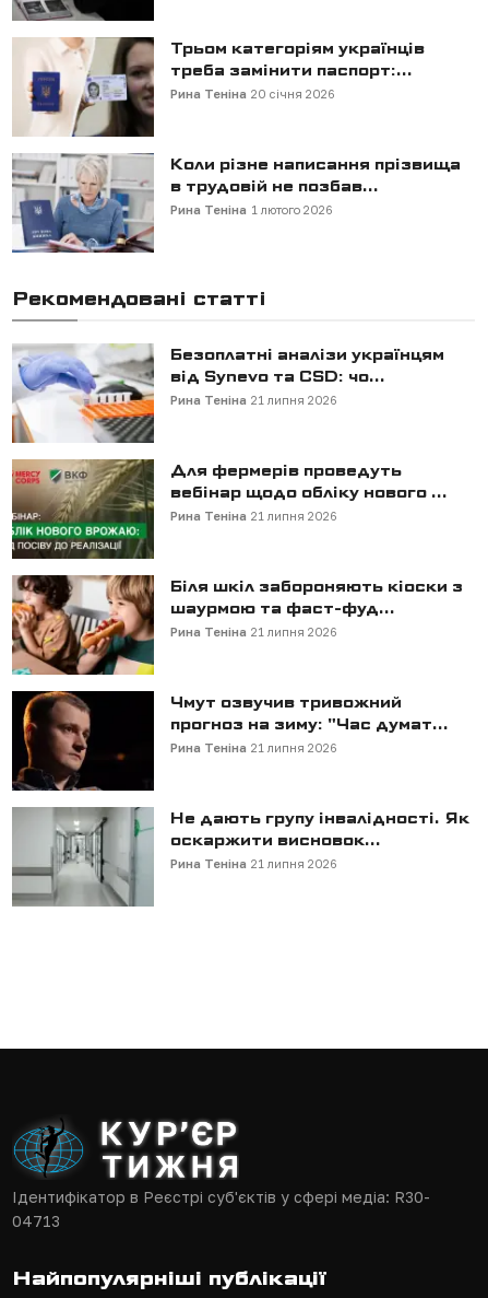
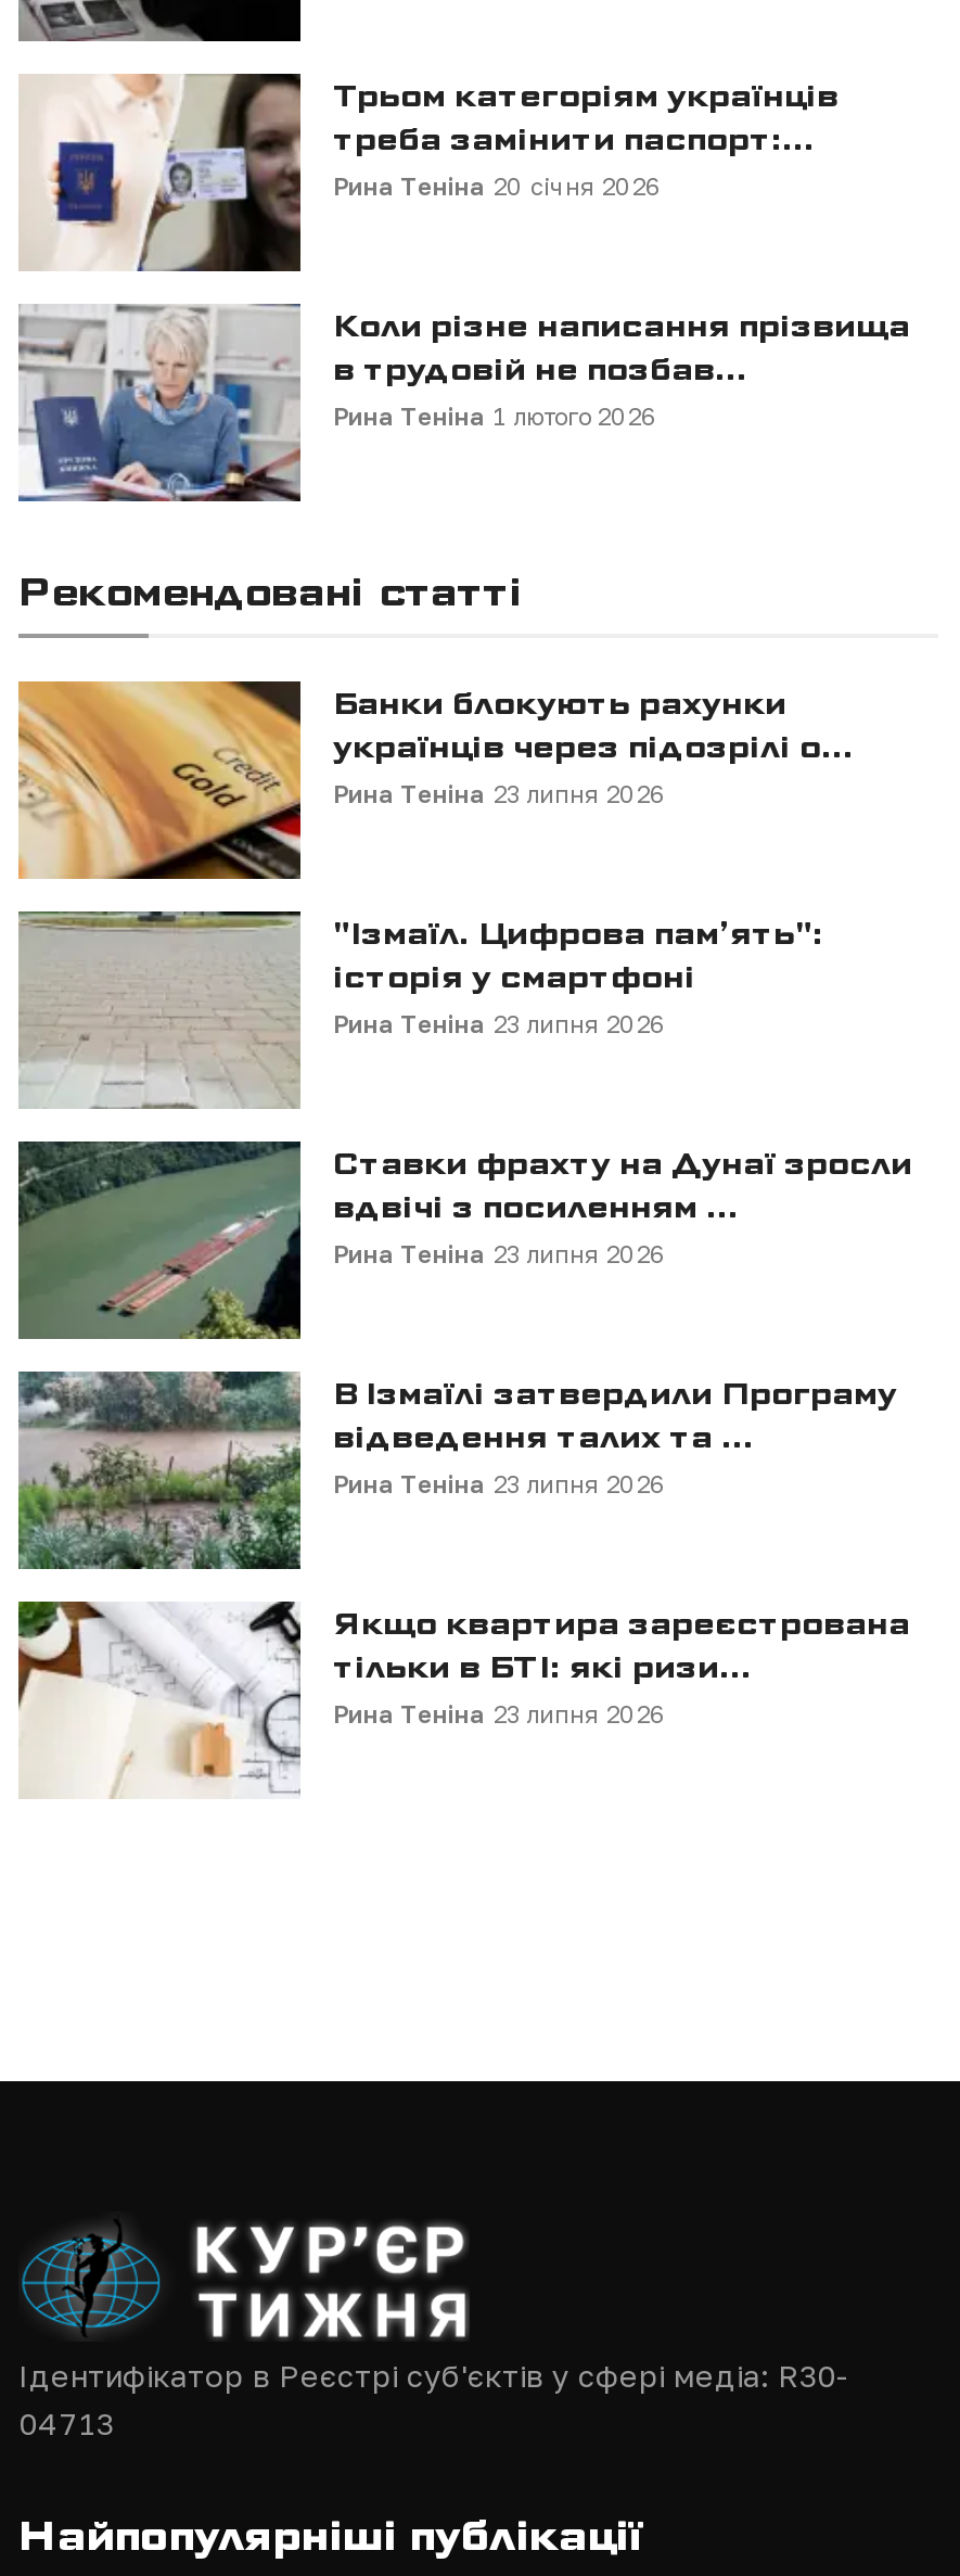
- [image]
- Безоплатні аналізи українцям
- від Synevo та CSD: чо...
- Рина Теніна 21 липня 2026
+ [image]
+ Банки блокують рахунки
+ українців через підозрілі о...
+ Рина Теніна 23 липня 2026

- [image]
- Для фермерів проведуть
- вебінар щодо обліку нового ...
- Рина Теніна 21 липня 2026
+ [image]
+ "Ізмаїл. Цифрова пам’ять":
+ історія у смартфоні
+ Рина Теніна 23 липня 2026

- [image]
- Біля шкіл забороняють кіоски з
- шаурмою та фаст-фуд...
- Рина Теніна 21 липня 2026
+ [image]
+ Ставки фрахту на Дунаї зросли
+ вдвічі з посиленням ...
+ Рина Теніна 23 липня 2026

- [image]
- Чмут озвучив тривожний
- прогноз на зиму: "Час думат...
- Рина Теніна 21 липня 2026
+ [image]
+ В Ізмаїлі затвердили Програму
+ відведення талих та ...
+ Рина Теніна 23 липня 2026

- [image]
- Не дають групу інвалідності. Як
- оскаржити висновок...
- Рина Теніна 21 липня 2026
+ [image]
+ Якщо квартира зареєстрована
+ тільки в БТІ: які ризи...
+ Рина Теніна 23 липня 2026
